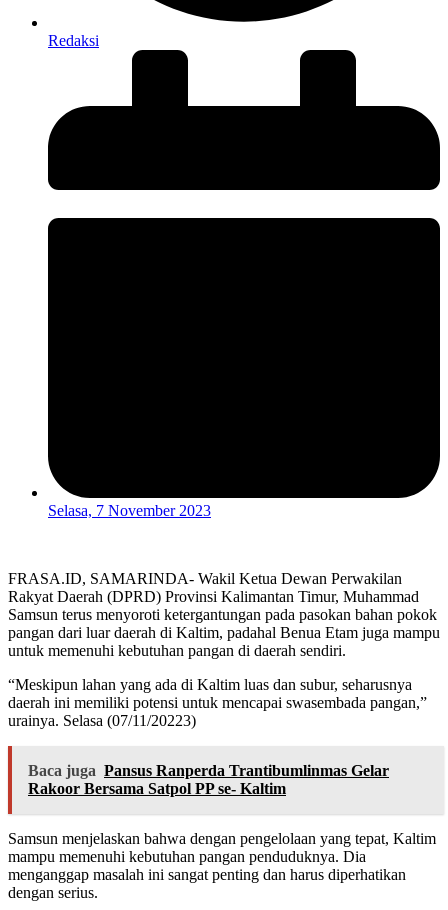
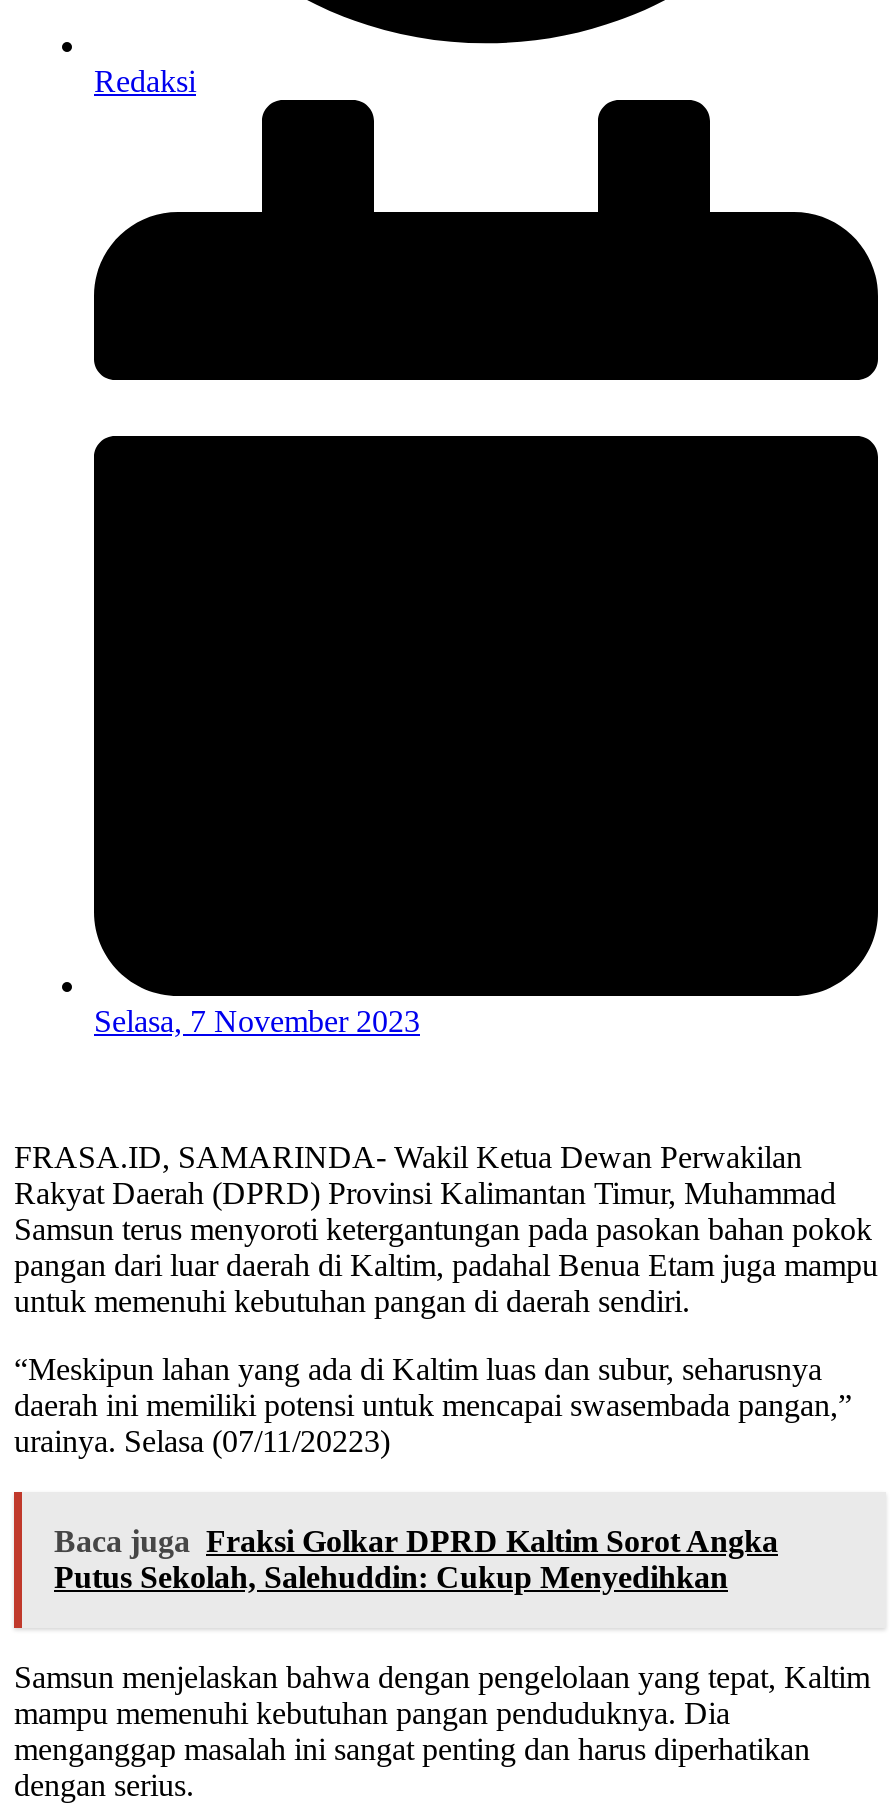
- Baca juga Pansus Ranperda Trantibumlinmas Gelar
- Rakoor Bersama Satpol PP se- Kaltim
+ Baca juga Fraksi Golkar DPRD Kaltim Sorot Angka
+ Putus Sekolah, Salehuddin: Cukup Menyedihkan
